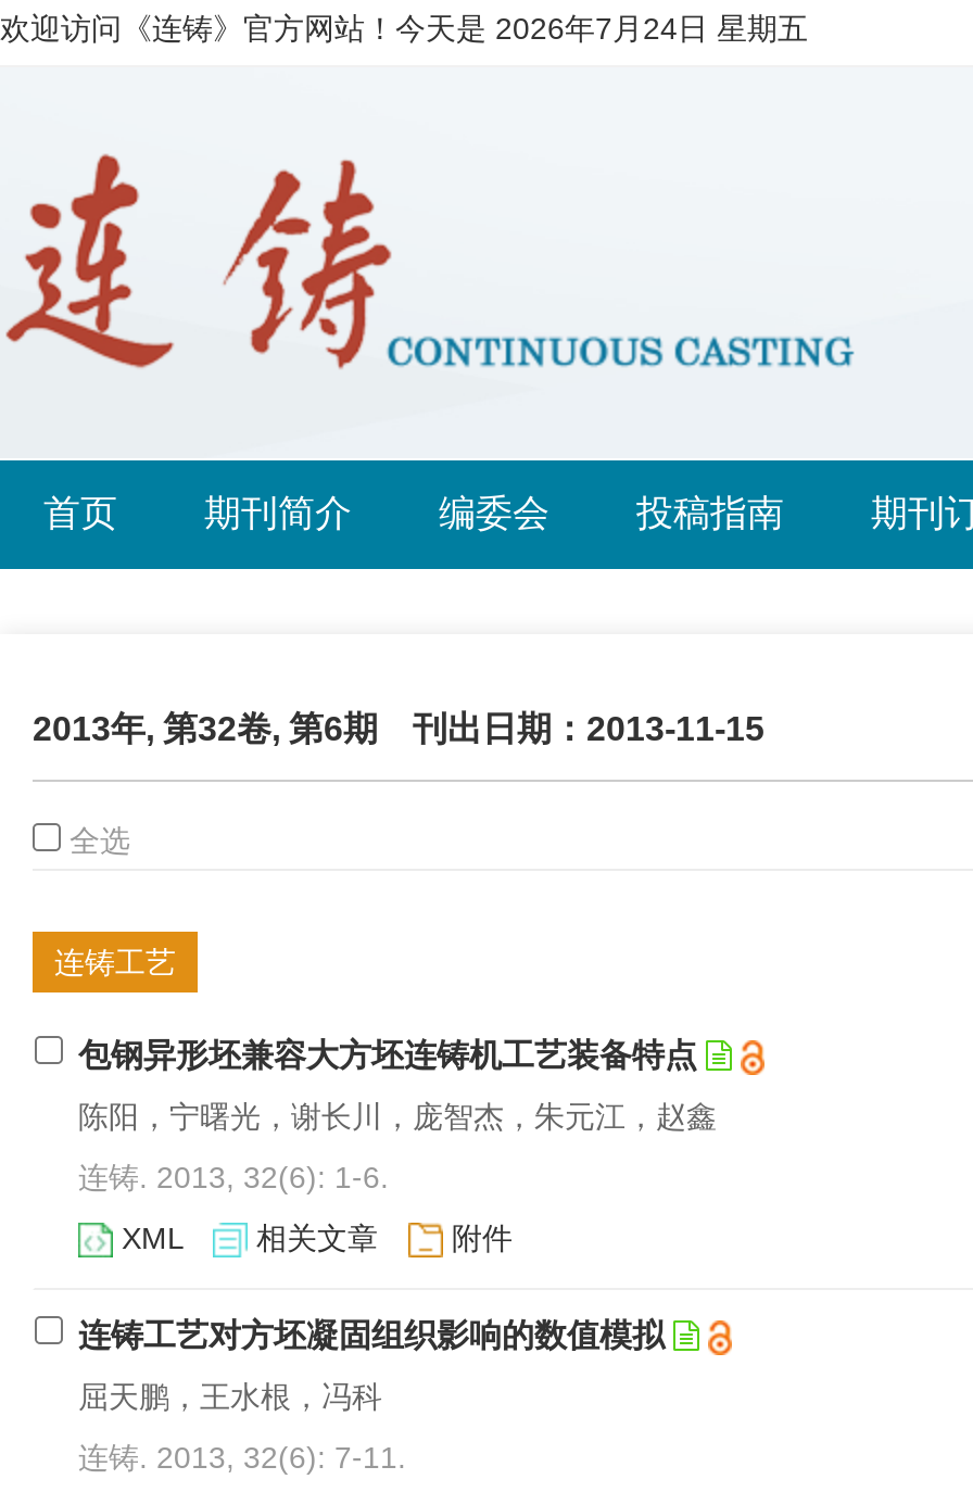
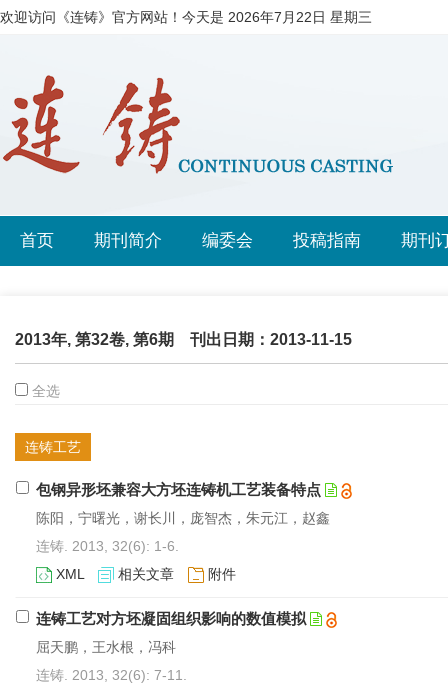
- 欢迎访问《连铸》官方网站！今天是2026年7月24日 星期五
+ 欢迎访问《连铸》官方网站！今天是2026年7月22日 星期三
